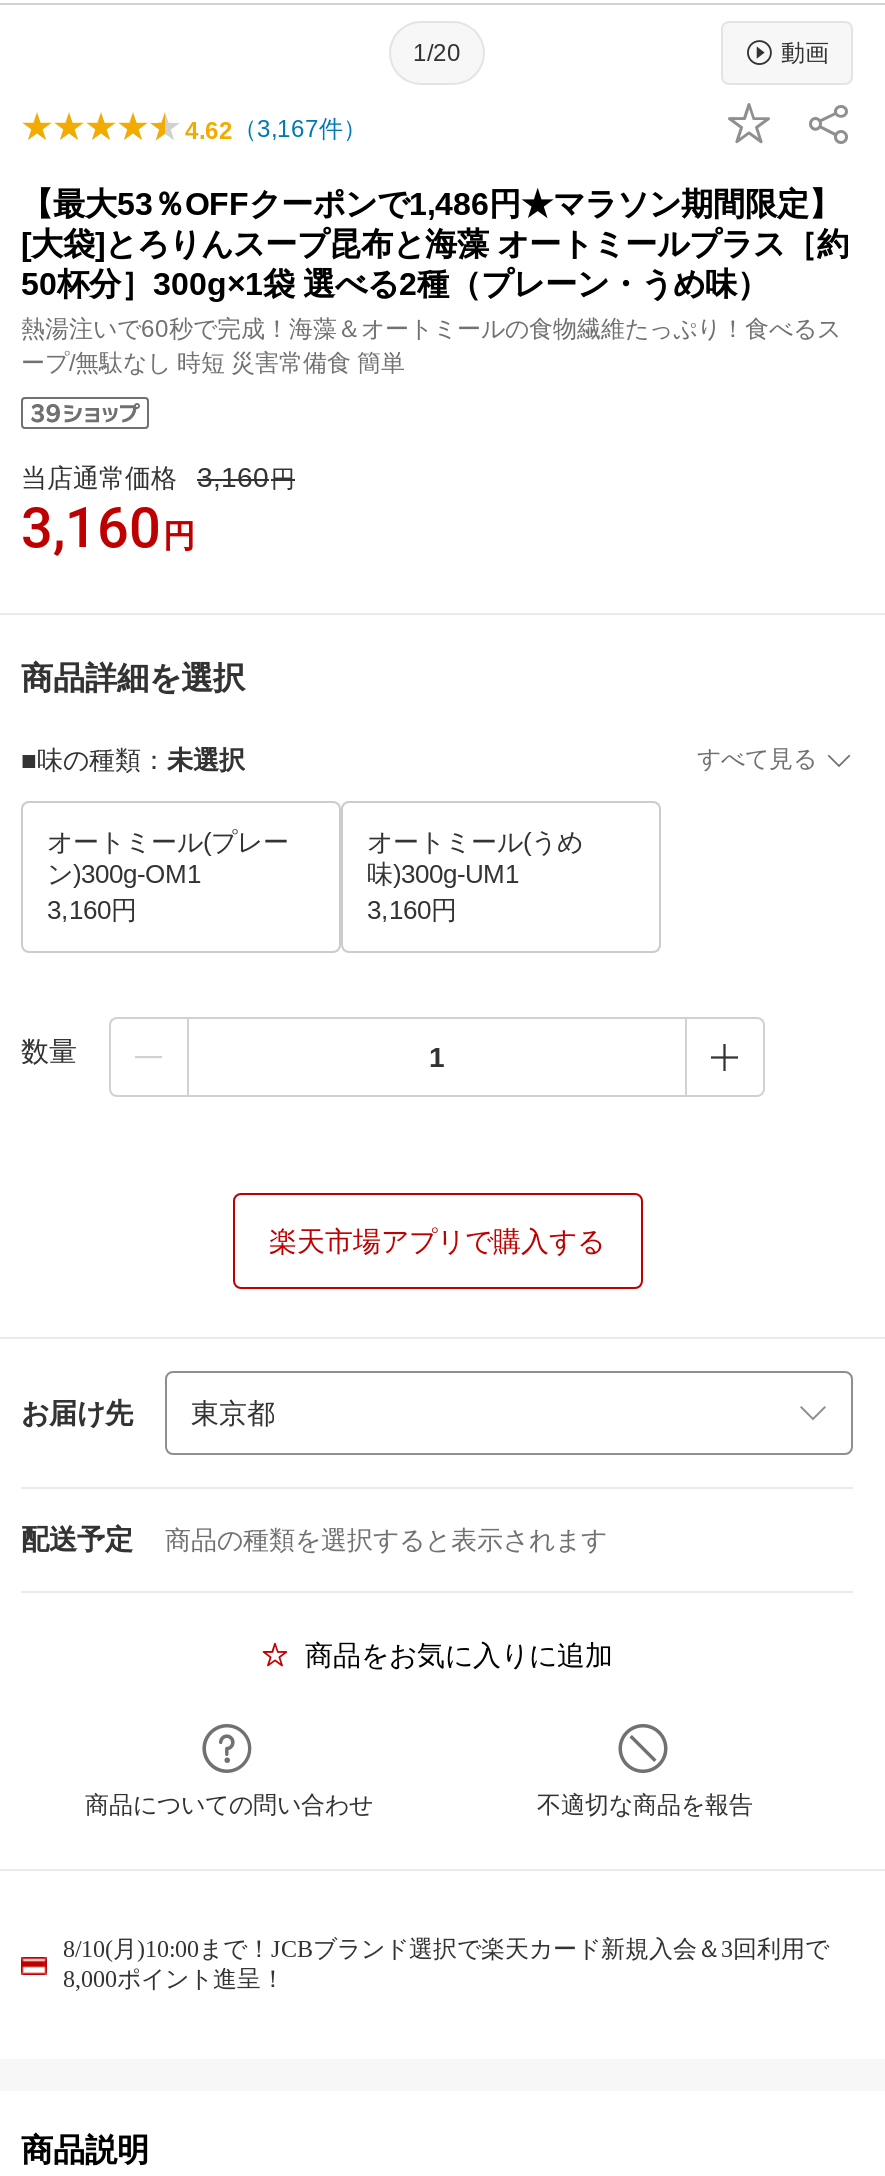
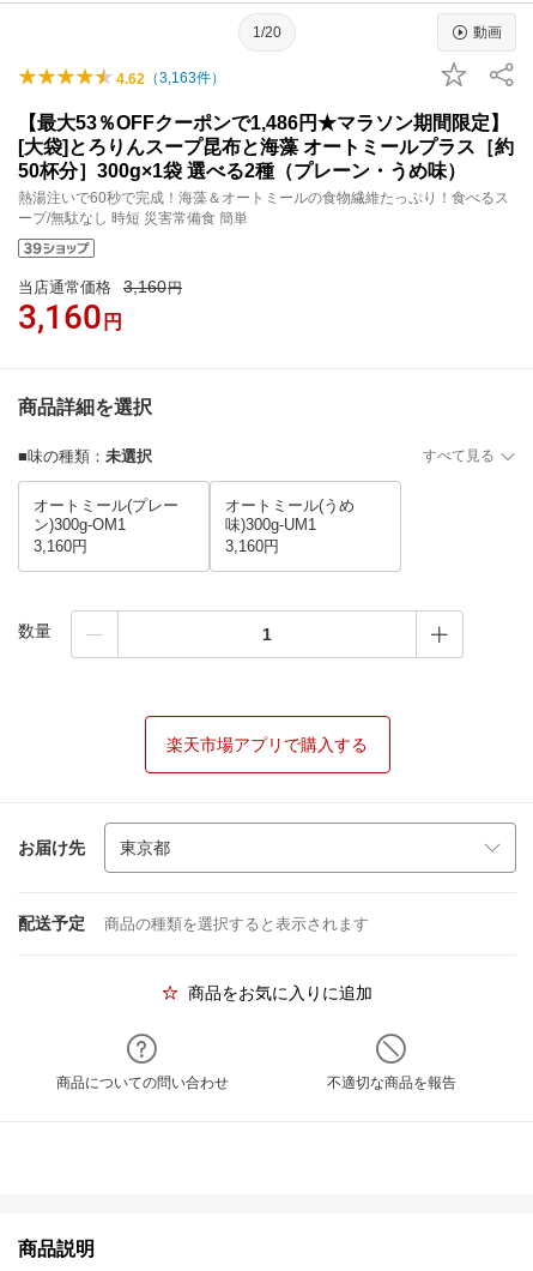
- 4.62（3,167件）
+ 4.62（3,163件）

- 8/10(月)10:00まで！JCBブランド選択で楽天カード新規入会＆3回利用で
- 8,000ポイント進呈！
